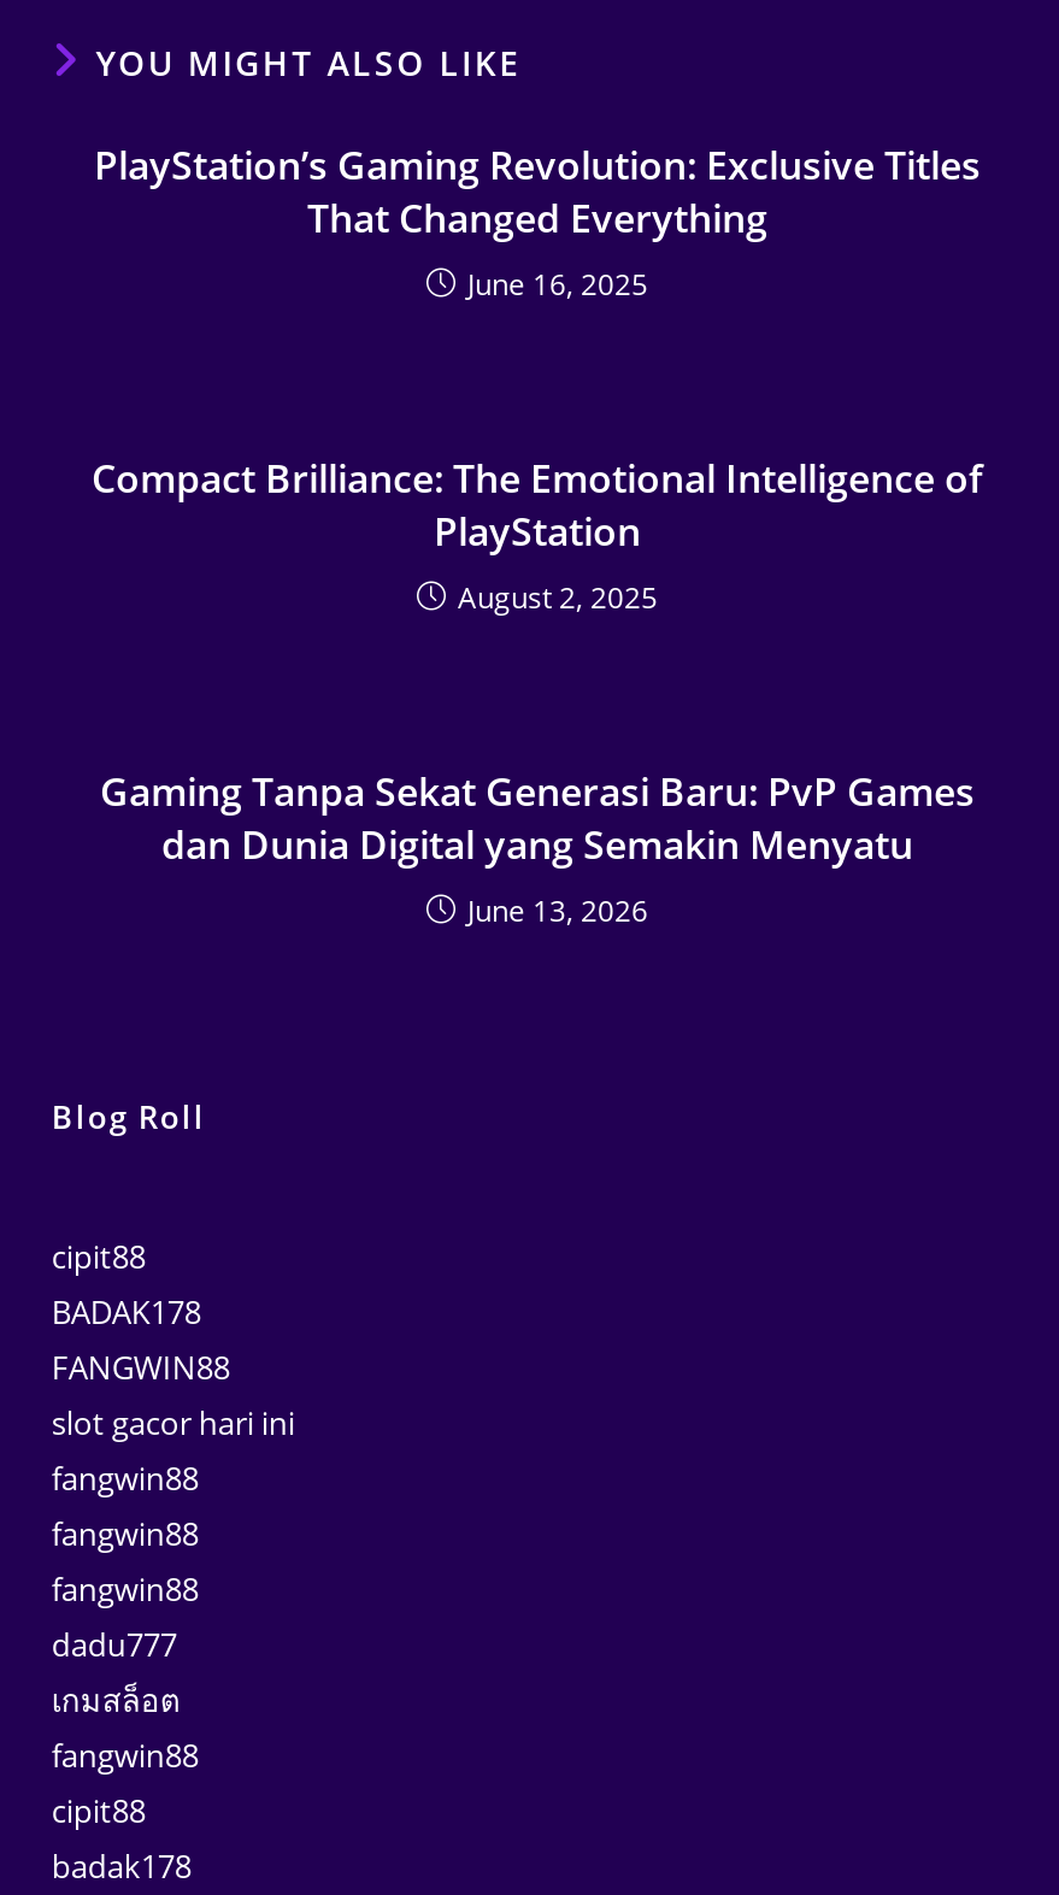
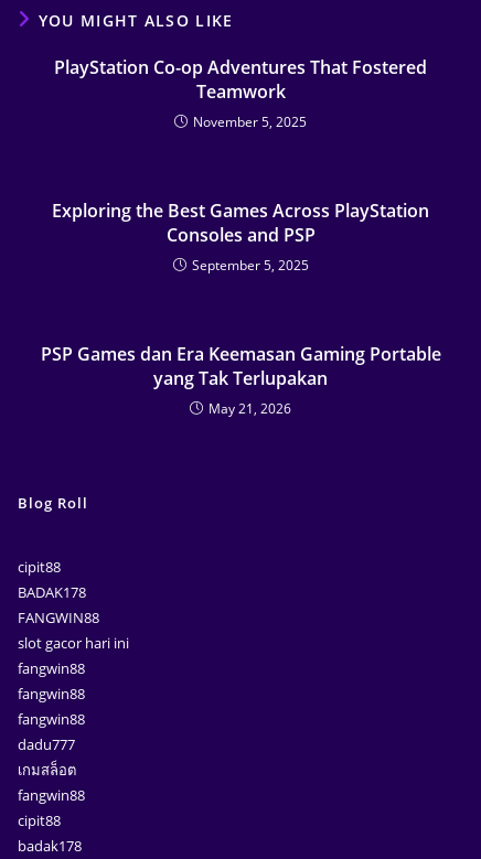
- PlayStation’s Gaming Revolution: Exclusive Titles
- That Changed Everything
- June 16, 2025
+ PlayStation Co-op Adventures That Fostered
+ Teamwork
+ November 5, 2025

- Compact Brilliance: The Emotional Intelligence of
- PlayStation
- August 2, 2025
+ Exploring the Best Games Across PlayStation
+ Consoles and PSP
+ September 5, 2025

- Gaming Tanpa Sekat Generasi Baru: PvP Games
- dan Dunia Digital yang Semakin Menyatu
- June 13, 2026
+ PSP Games dan Era Keemasan Gaming Portable
+ yang Tak Terlupakan
+ May 21, 2026
